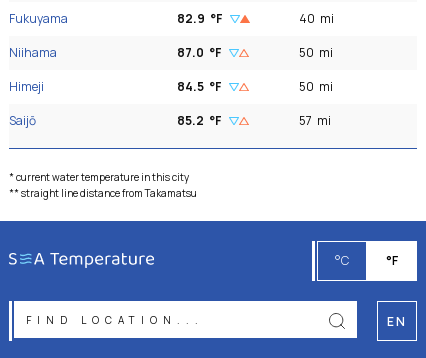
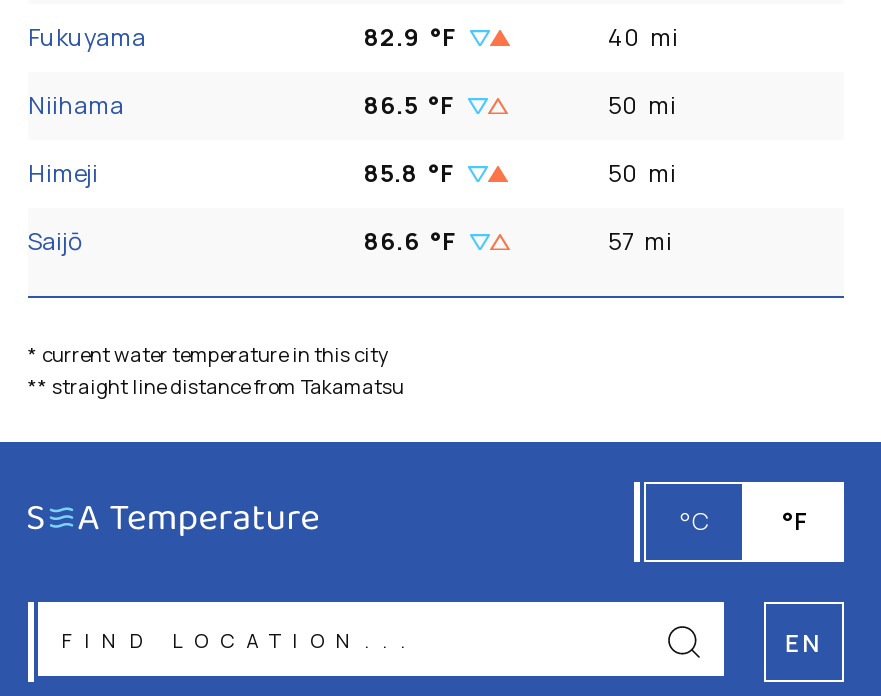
- 87.0 °F
+ 86.5 °F

- 84.5 °F
+ 85.8 °F

- 85.2 °F
+ 86.6 °F
